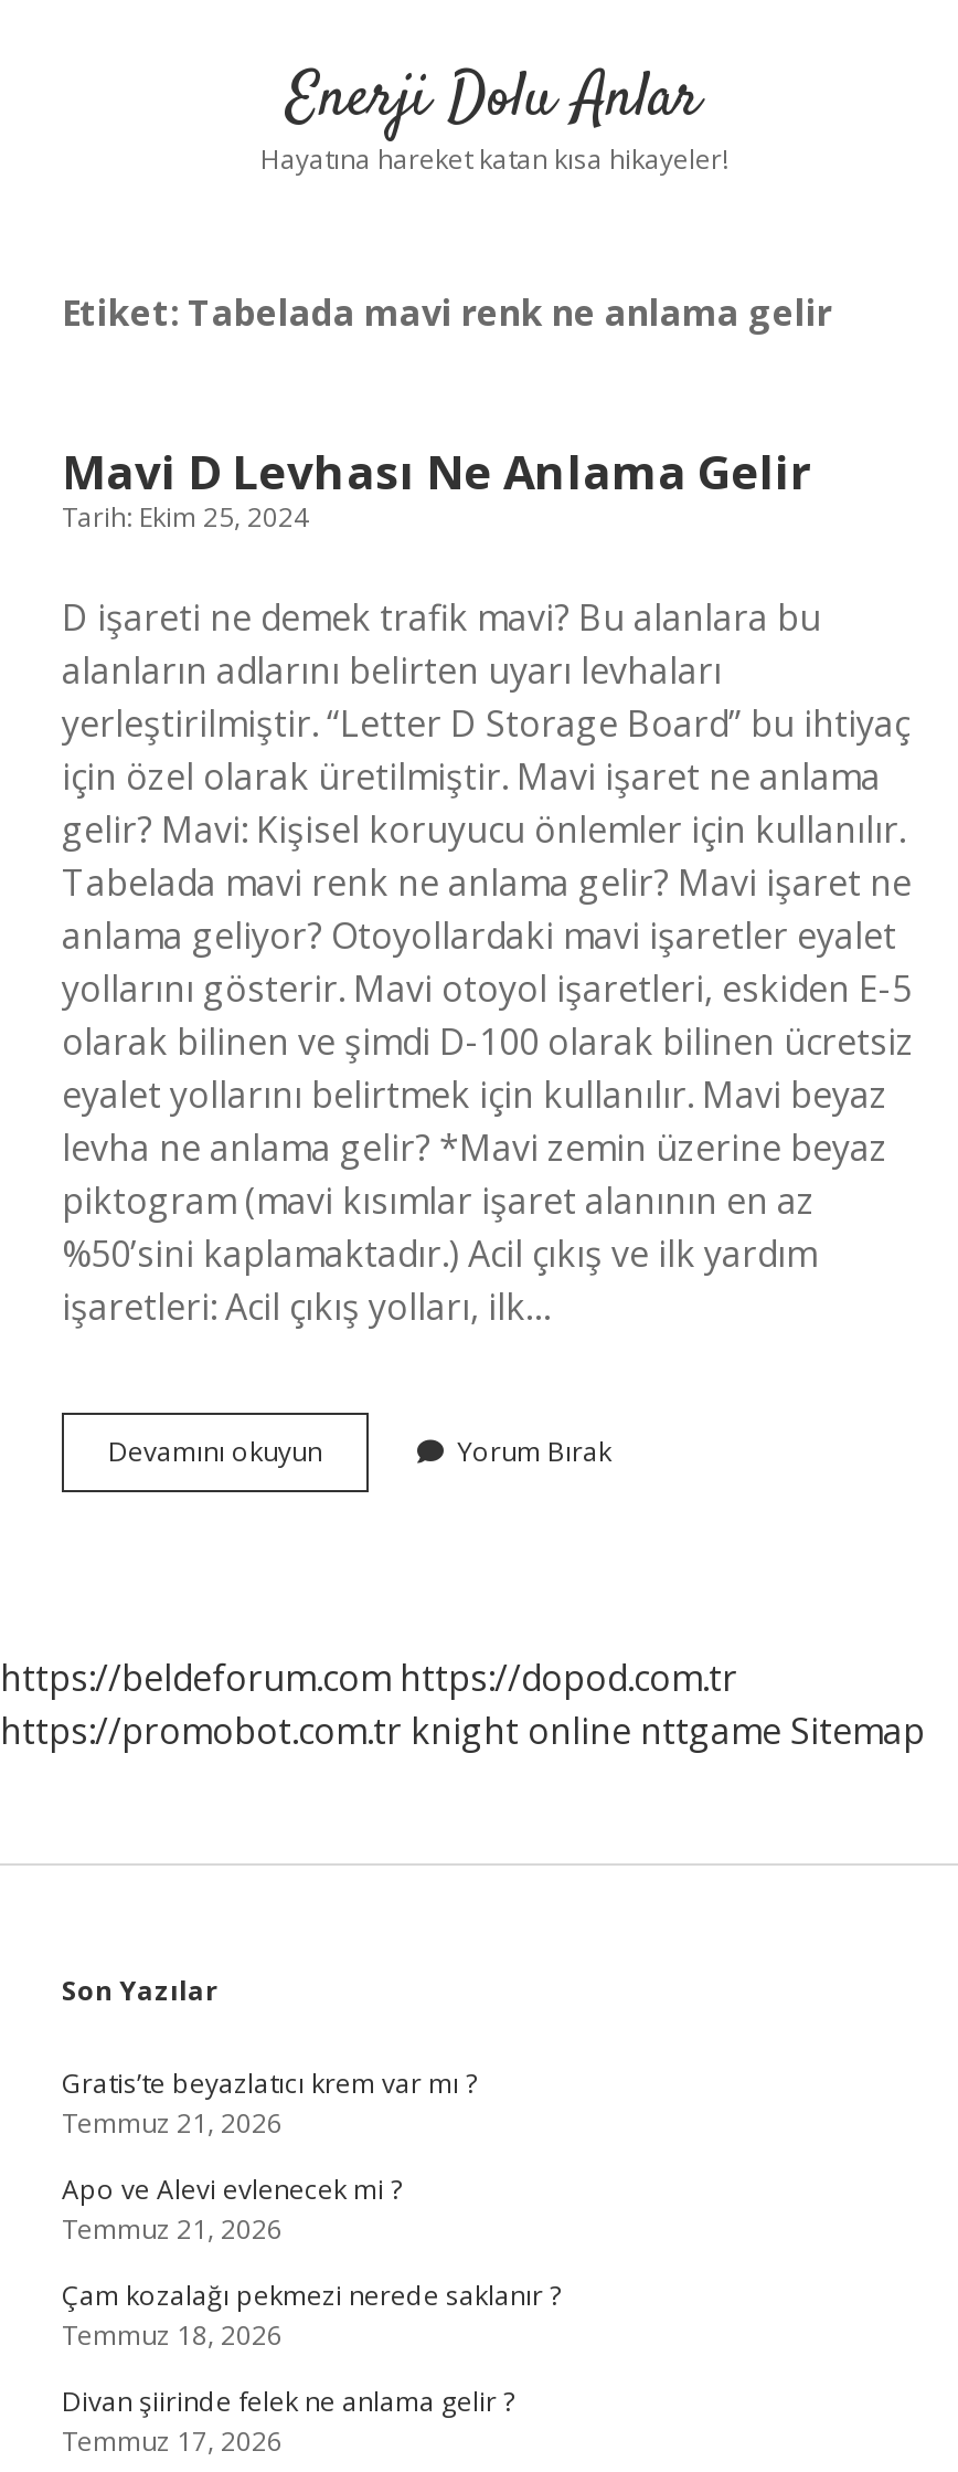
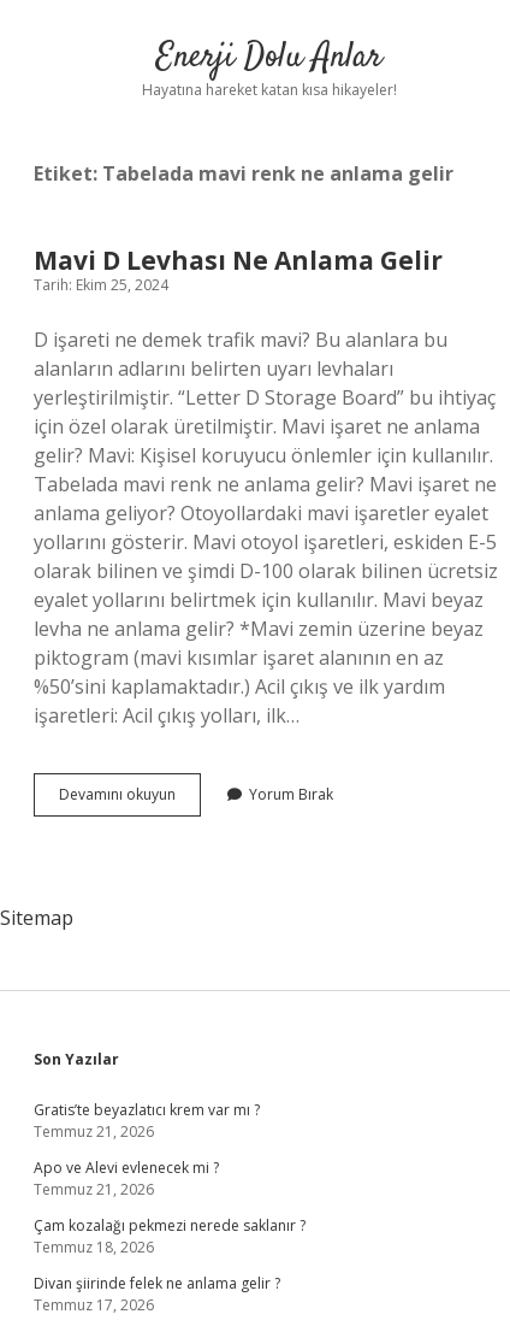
- https://beldeforum.com https://dopod.com.tr
- https://promobot.com.tr knight online nttgame Sitemap
+ Sitemap
